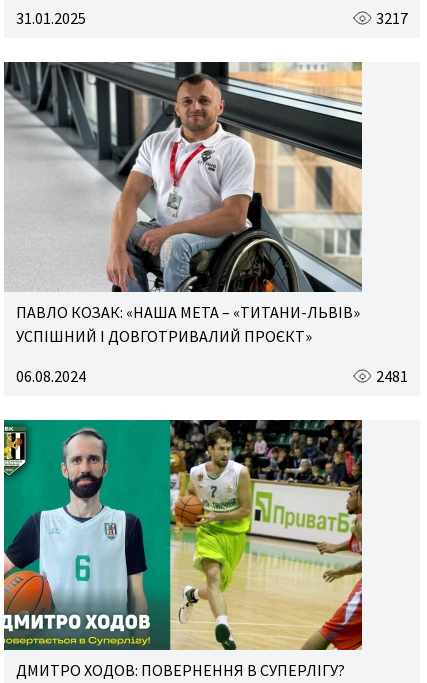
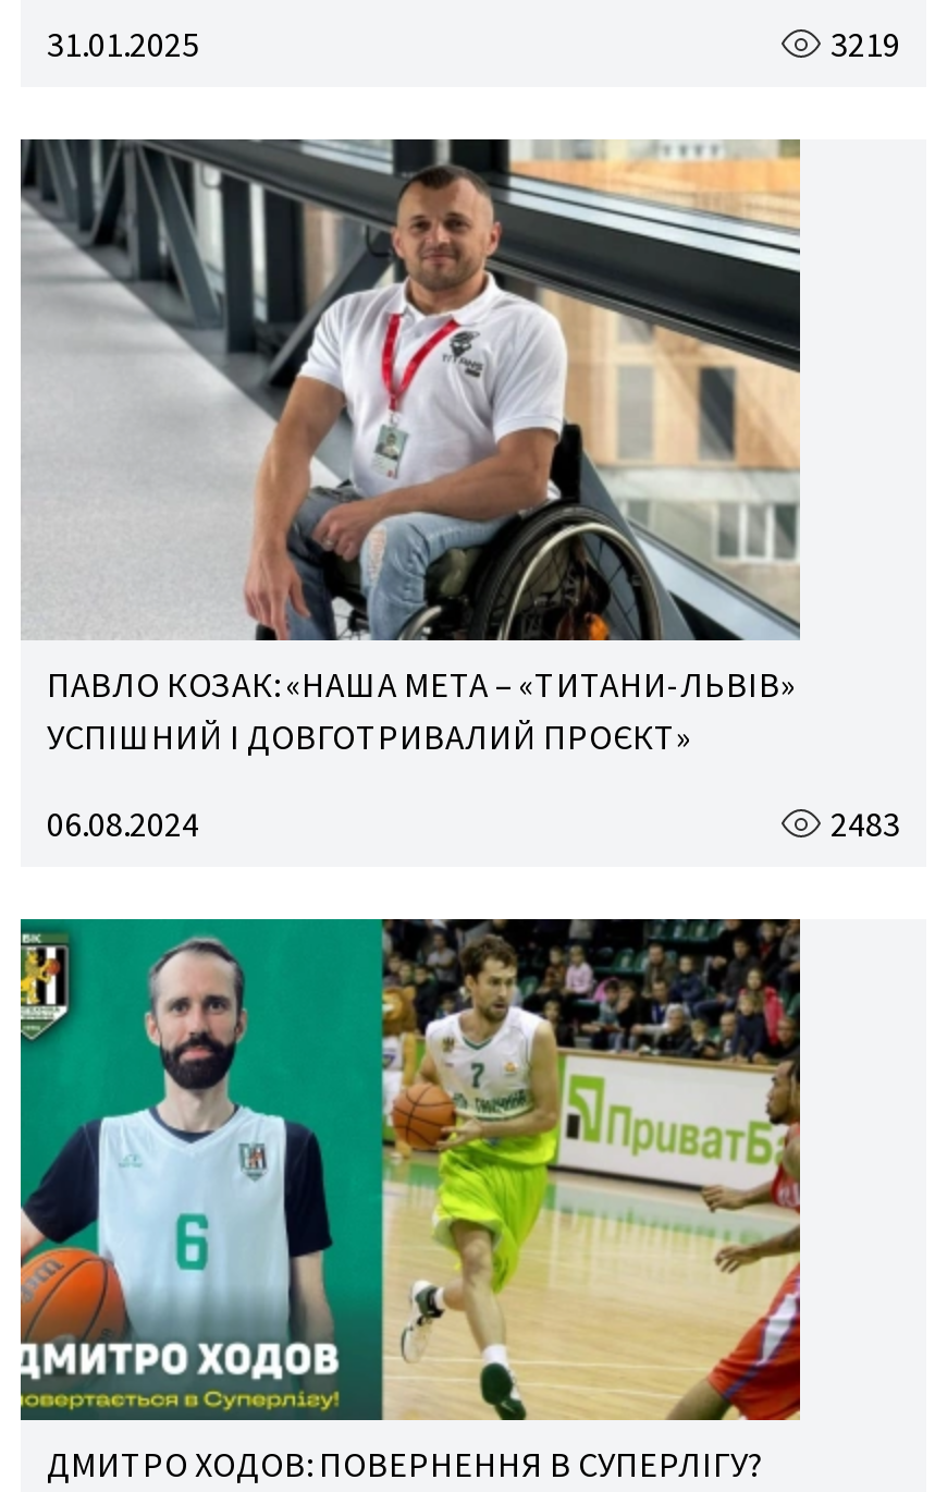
- 3217
+ 3219

- 2481
+ 2483
